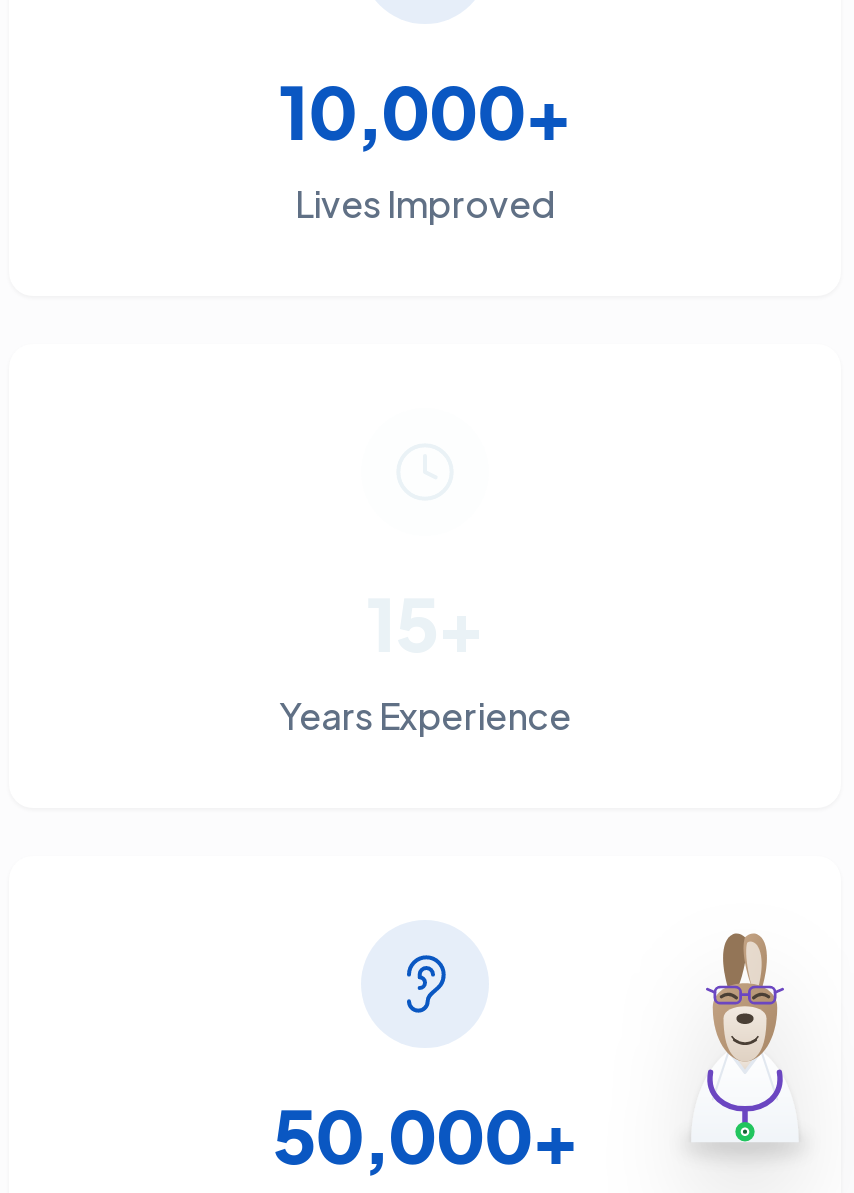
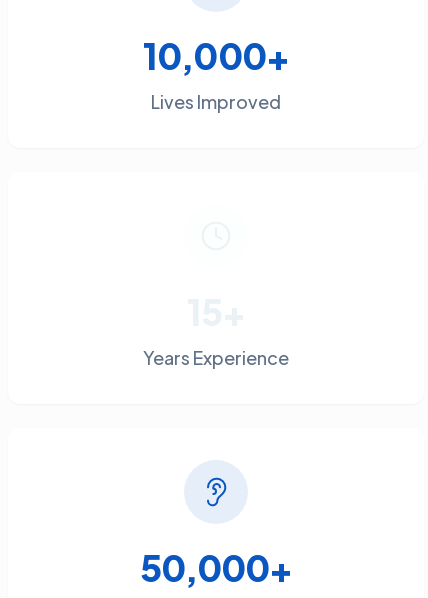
- [image]
